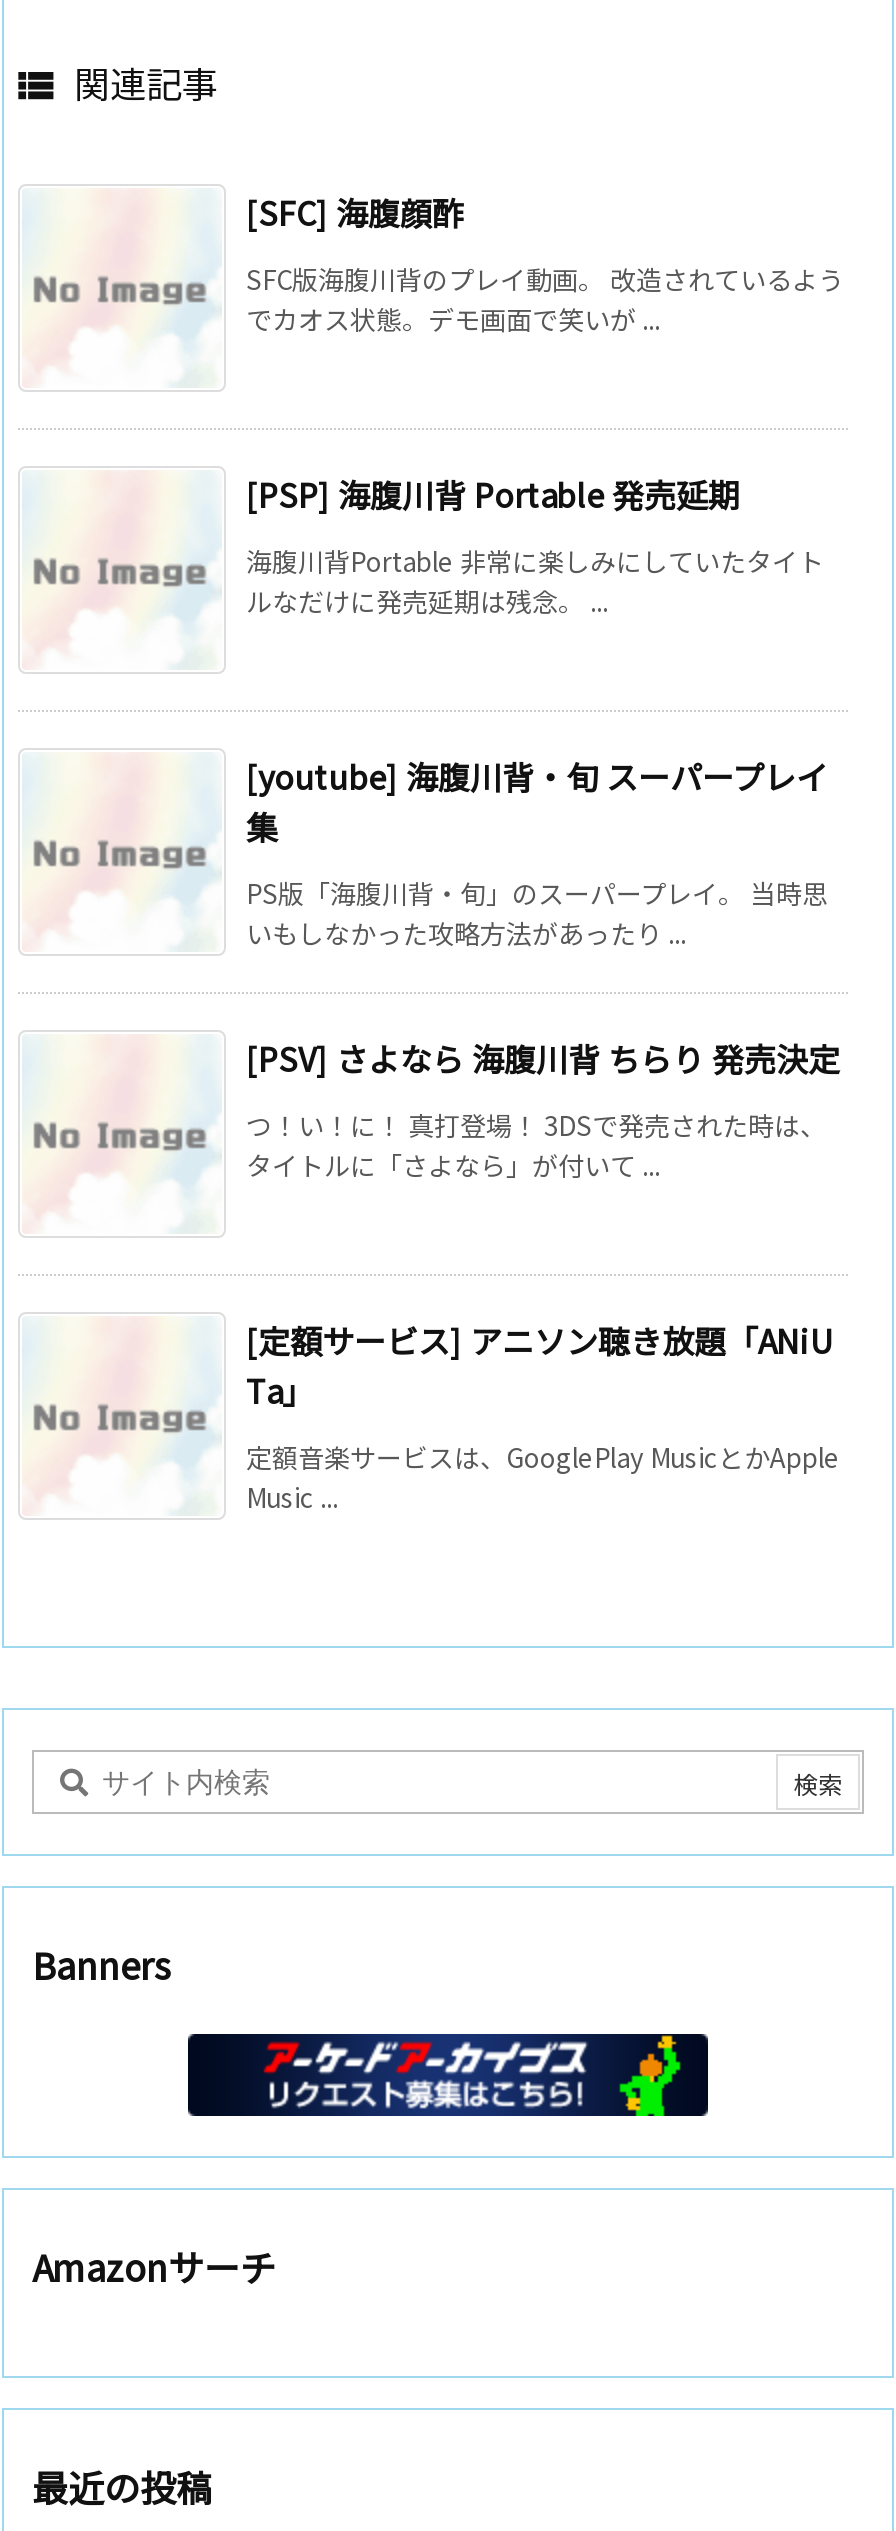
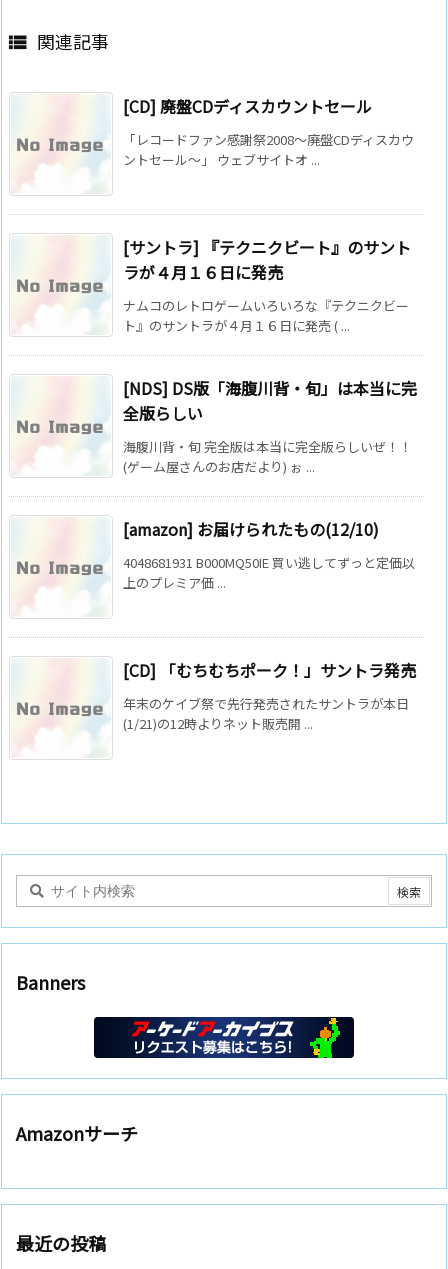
- [SFC] 海腹顔酢
+ [CD] 廃盤CDディスカウントセール

- SFC版海腹川背のプレイ動画。 改造されているよう
- でカオス状態。デモ画面で笑いが ...
+ 「レコードファン感謝祭2008～廃盤CDディスカウ
+ ントセール～」 ウェブサイトオ ...

- [PSP] 海腹川背 Portable 発売延期
+ [サントラ] 『テクニクビート』のサント
+ ラが４月１６日に発売

- 海腹川背Portable 非常に楽しみにしていたタイト
- ルなだけに発売延期は残念。 ...
+ ナムコのレトロゲームいろいろな『テクニクビー
+ ト』のサントラが４月１６日に発売 ( ...

- [youtube] 海腹川背・旬 スーパープレイ
- 集
+ [NDS] DS版「海腹川背・旬」は本当に完
+ 全版らしい

- PS版「海腹川背・旬」のスーパープレイ。 当時思
- いもしなかった攻略方法があったり ...
+ 海腹川背・旬 完全版は本当に完全版らしいぜ！！
+ (ゲーム屋さんのお店だより) ぉ ...

- [PSV] さよなら 海腹川背 ちらり 発売決定
+ [amazon] お届けられたもの(12/10)

- つ！い！に！ 真打登場！ 3DSで発売された時は、
- タイトルに「さよなら」が付いて ...
+ 4048681931 B000MQ50IE 買い逃してずっと定価以
+ 上のプレミア価 ...

- [定額サービス] アニソン聴き放題「ANiU
- Ta」
+ [CD] 「むちむちポーク！」サントラ発売

- 定額音楽サービスは、GooglePlay MusicとかApple
- Music ...
+ 年末のケイブ祭で先行発売されたサントラが本日
+ (1/21)の12時よりネット販売開 ...
